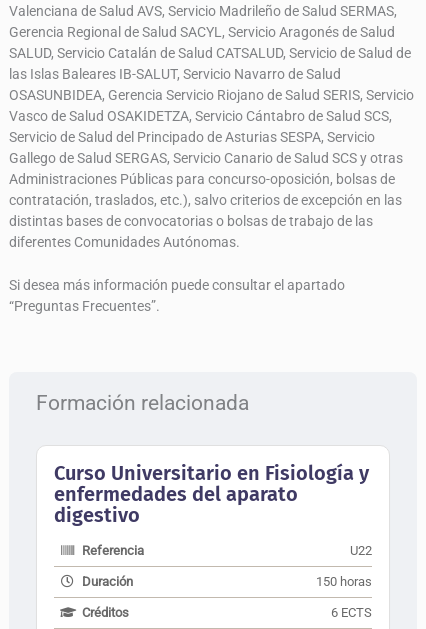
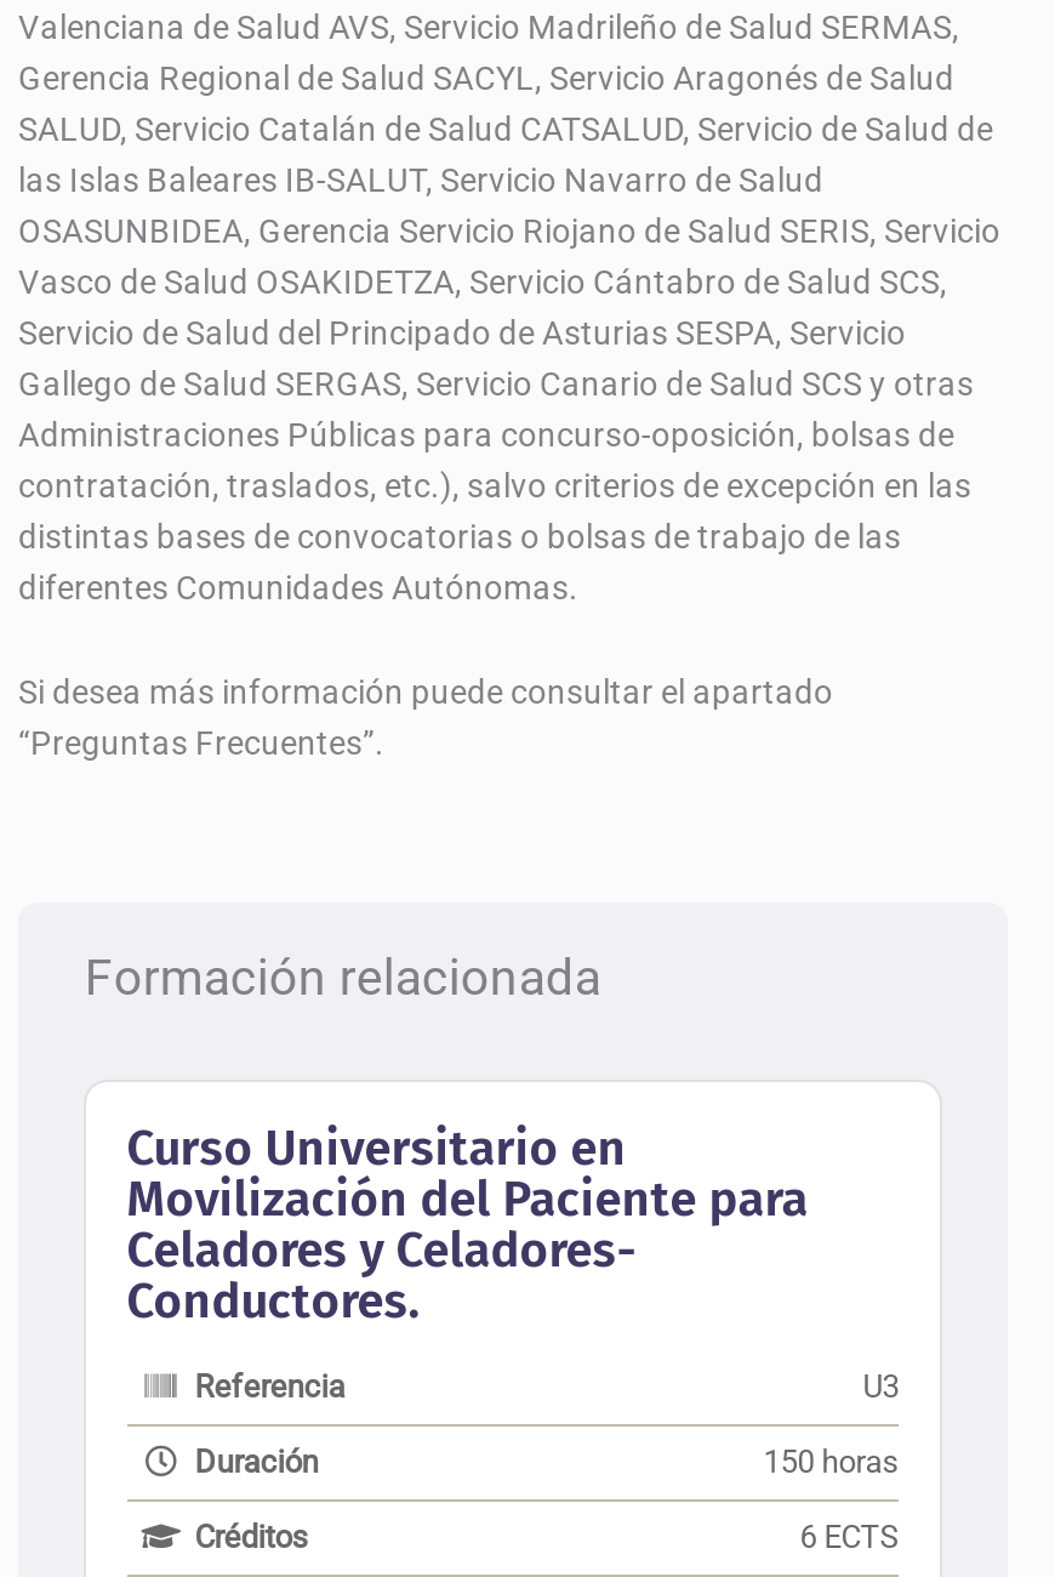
- Curso Universitario en Fisiología y
- enfermedades del aparato
- digestivo
+ Curso Universitario en
+ Movilización del Paciente para
+ Celadores y Celadores-
+ Conductores.

- U22
+ U3
